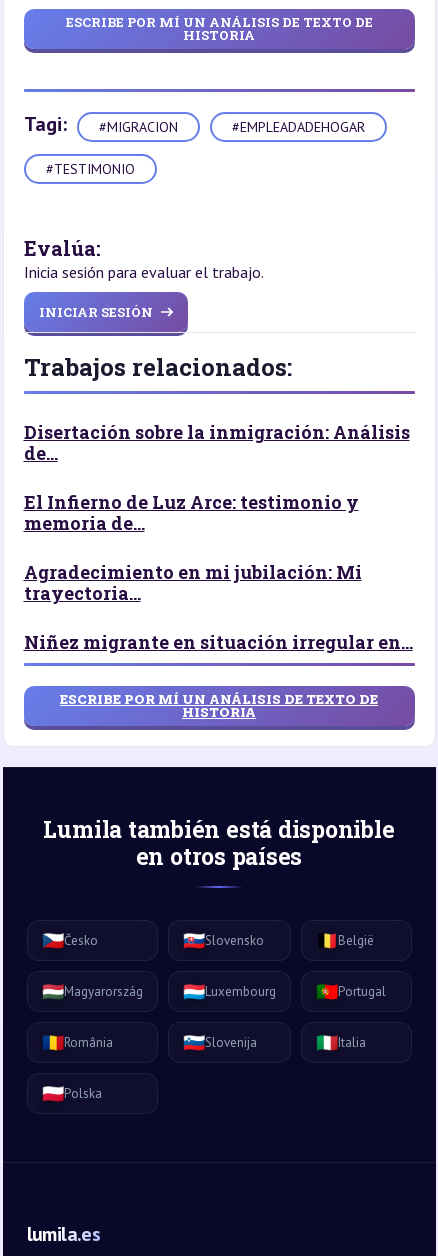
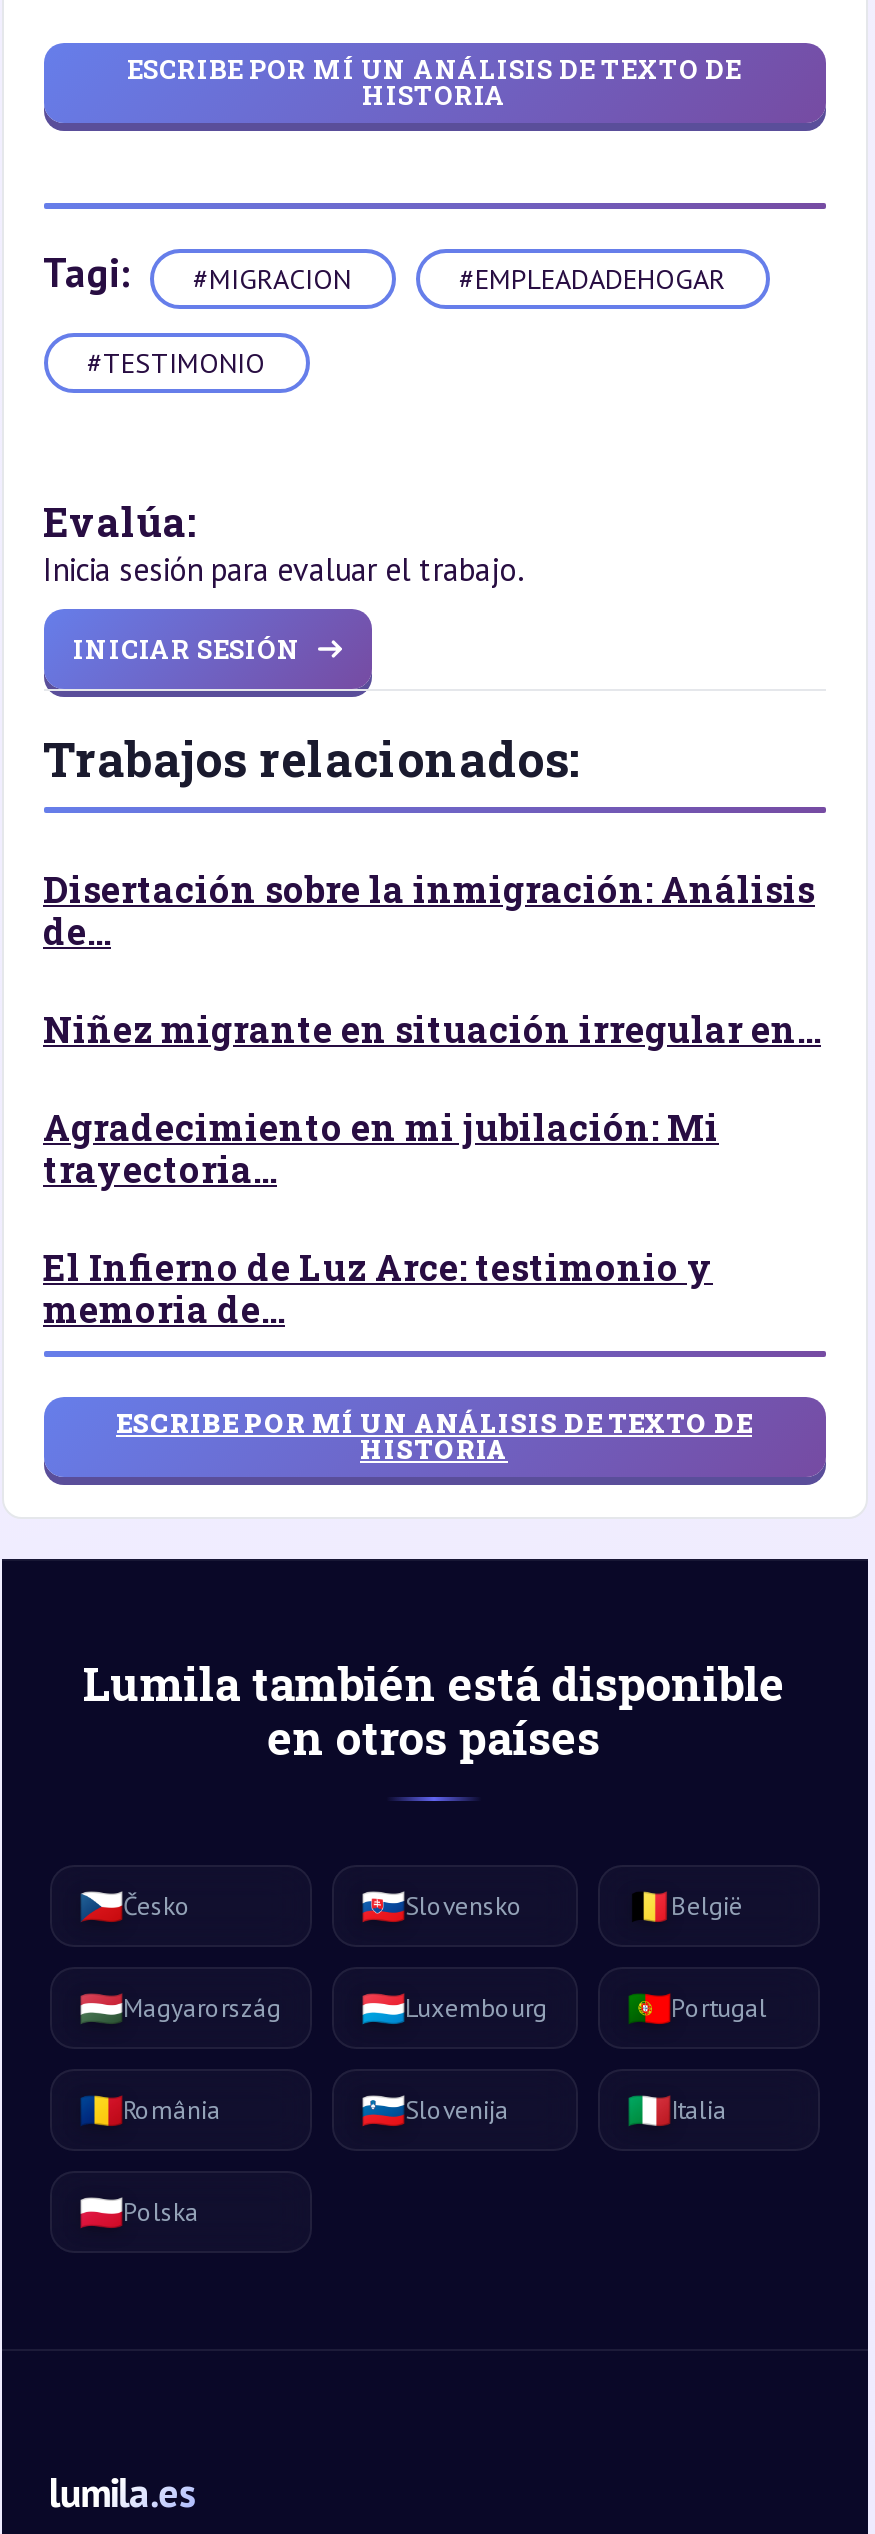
moved down: El Infierno de Luz Arce: testimonio y | memoria de...

moved up: Agradecimiento en mi jubilación: Mi | trayectoria... | Niñez migrante en situación irregular en...
